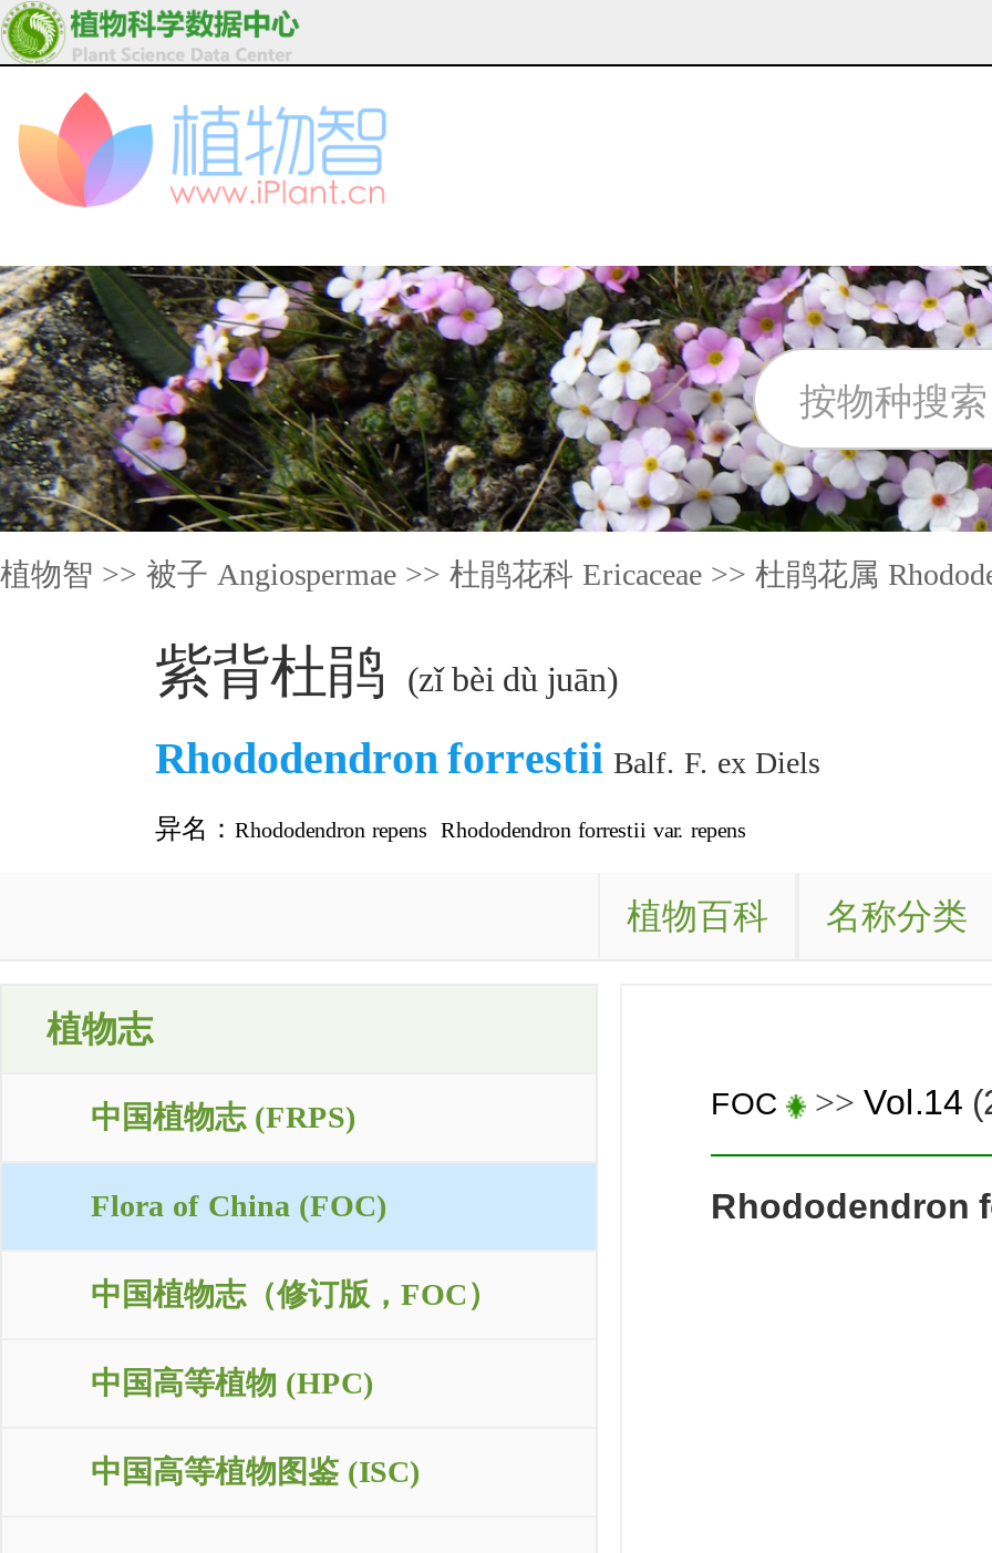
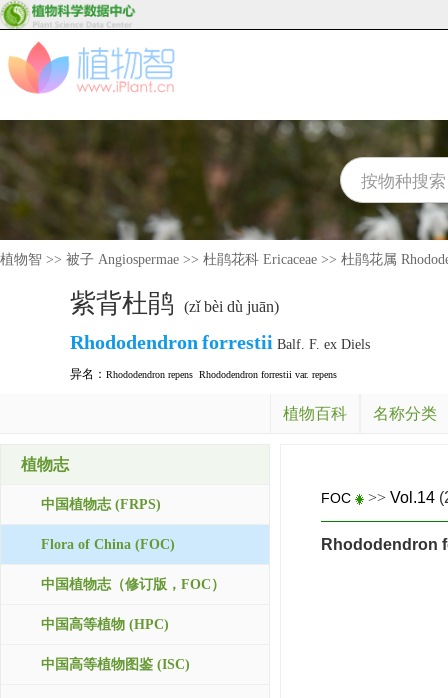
- [image]
+ [image]
